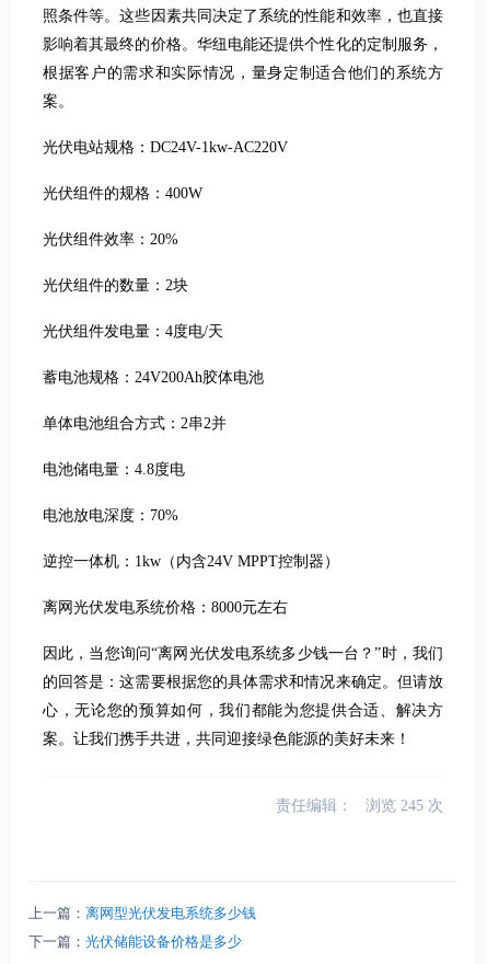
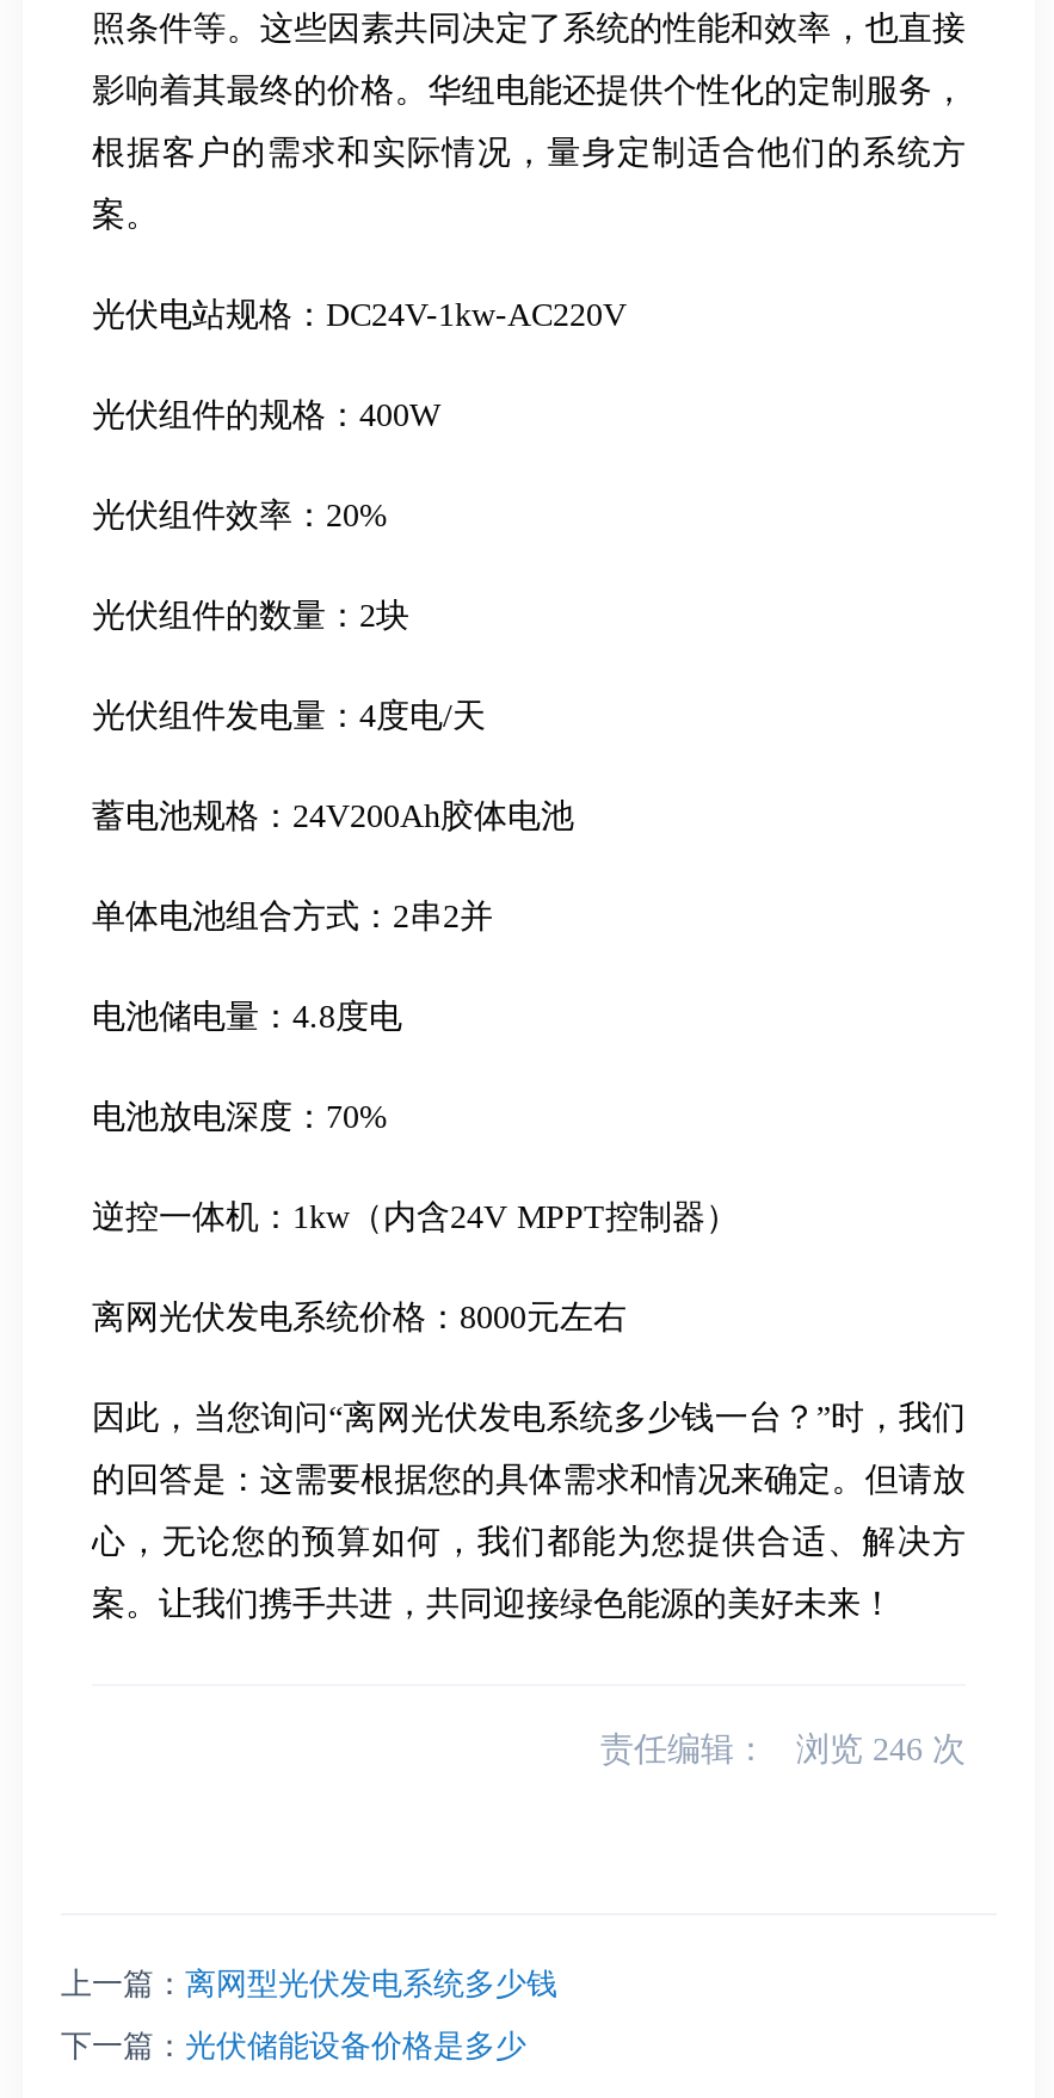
- 责任编辑：浏览245次
+ 责任编辑：浏览246次
